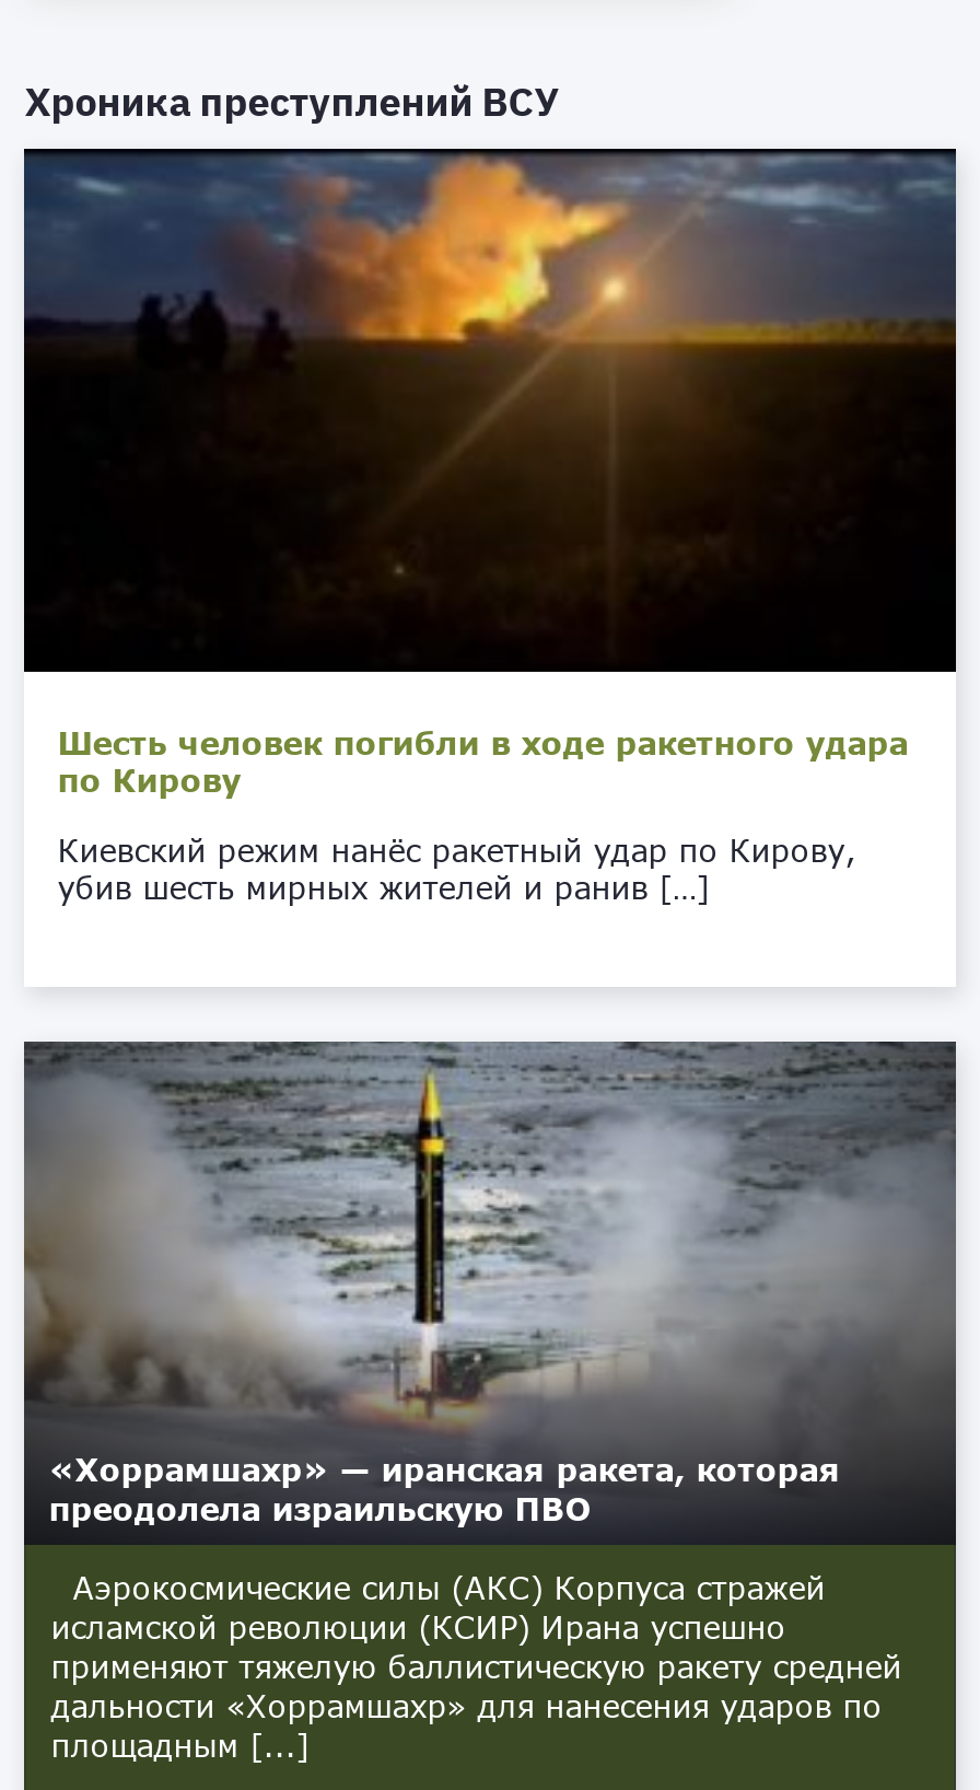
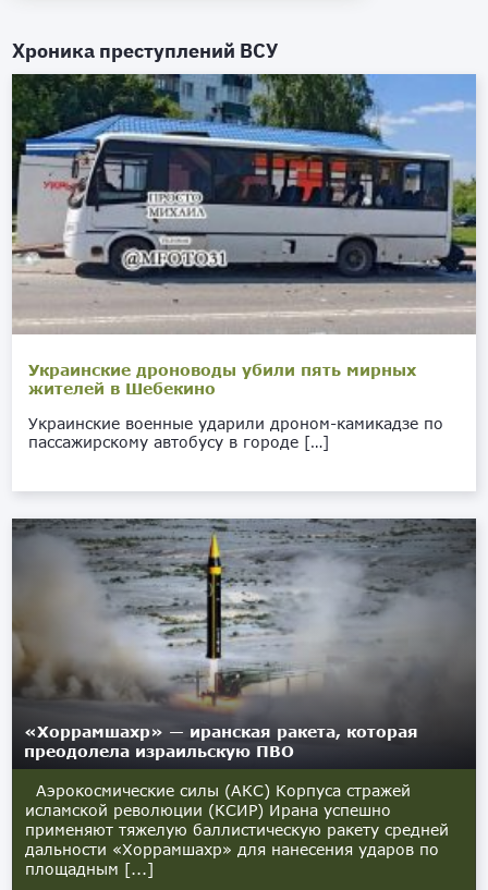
- [image]
- Шесть человек погибли в ходе ракетного удара
- по Кирову
+ [image]
+ Украинские дроноводы убили пять мирных
+ жителей в Шебекино

- Киевский режим нанёс ракетный удар по Кирову,
- убив шесть мирных жителей и ранив […]
+ Украинские военные ударили дроном-камикадзе по
+ пассажирскому автобусу в городе […]
